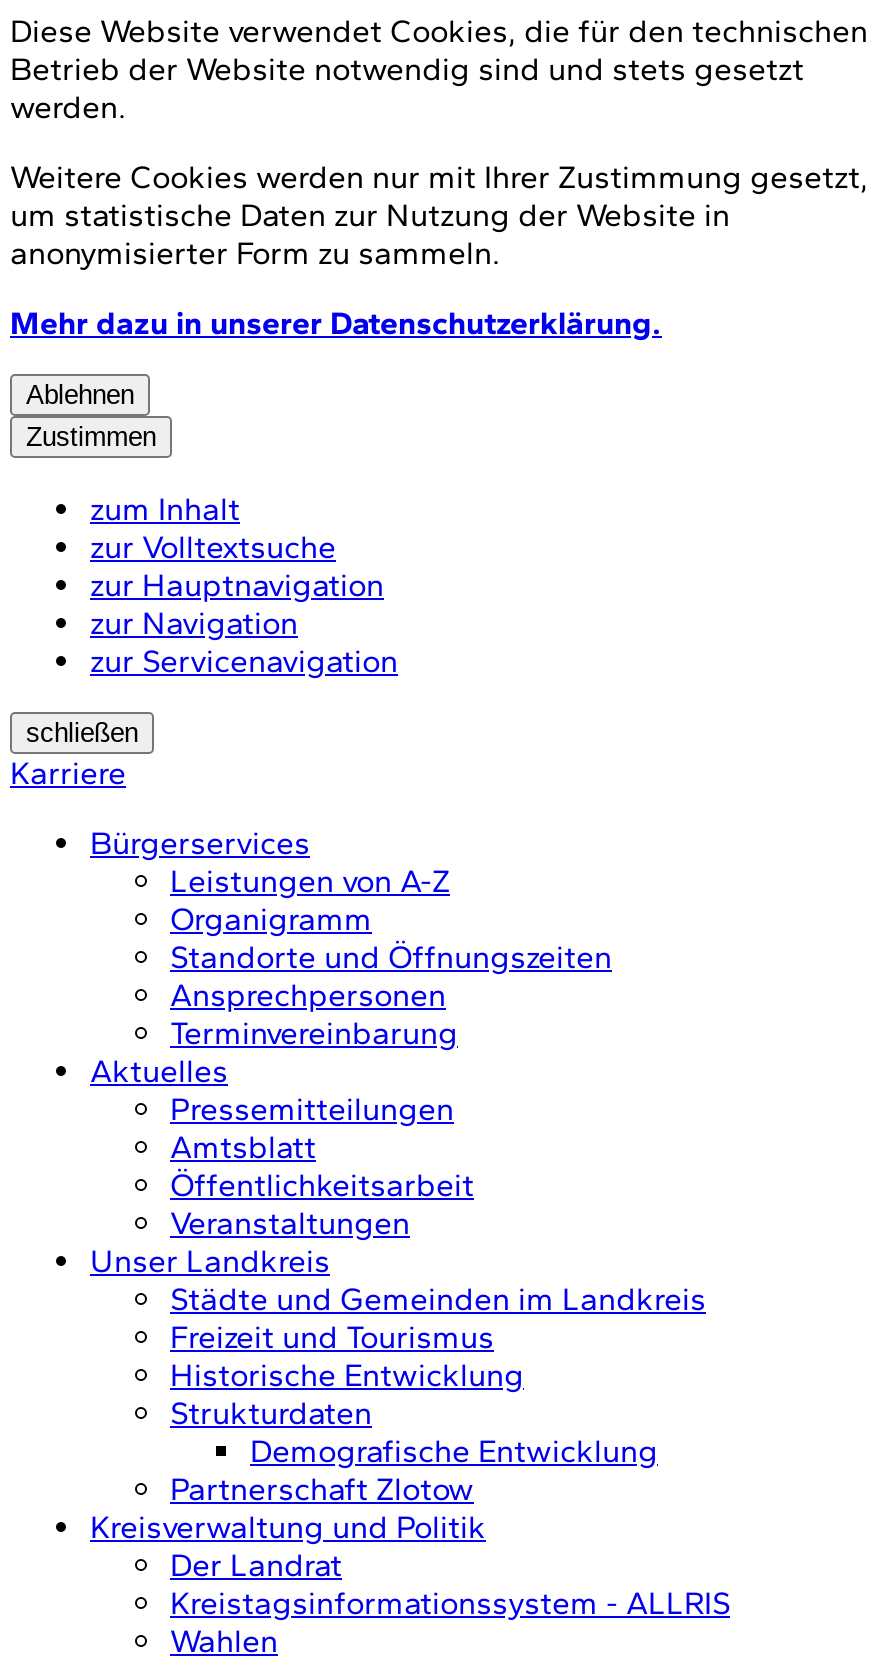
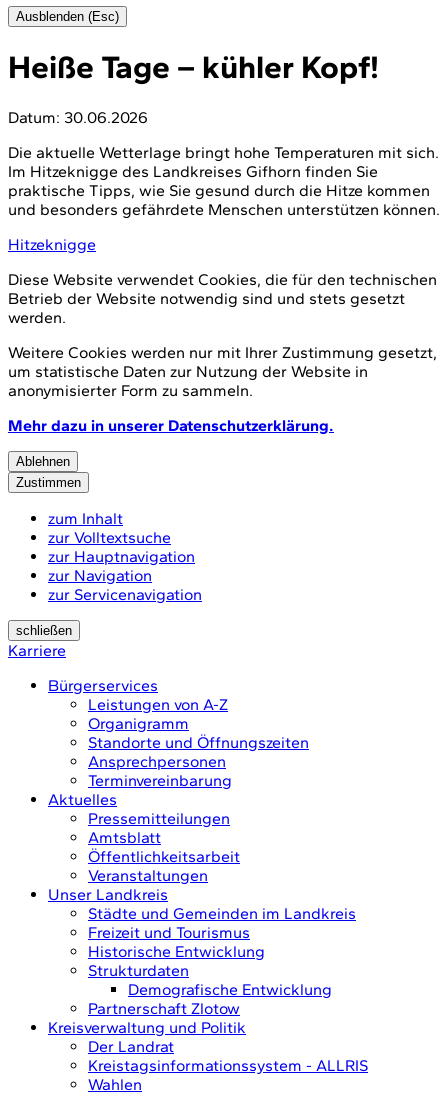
+ Ausblenden (Esc)
+ Heiße Tage – kühler Kopf!
+ Datum: 30.06.2026
+ Die aktuelle Wetterlage bringt hohe Temperaturen mit sich.
+ Im Hitzeknigge des Landkreises Gifhorn finden Sie
+ praktische Tipps, wie Sie gesund durch die Hitze kommen
+ und besonders gefährdete Menschen unterstützen können.
+ Hitzeknigge
